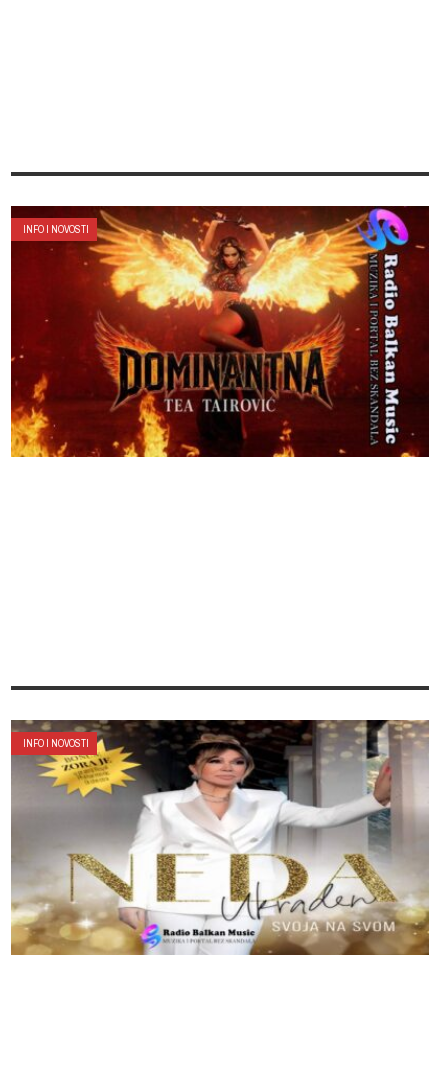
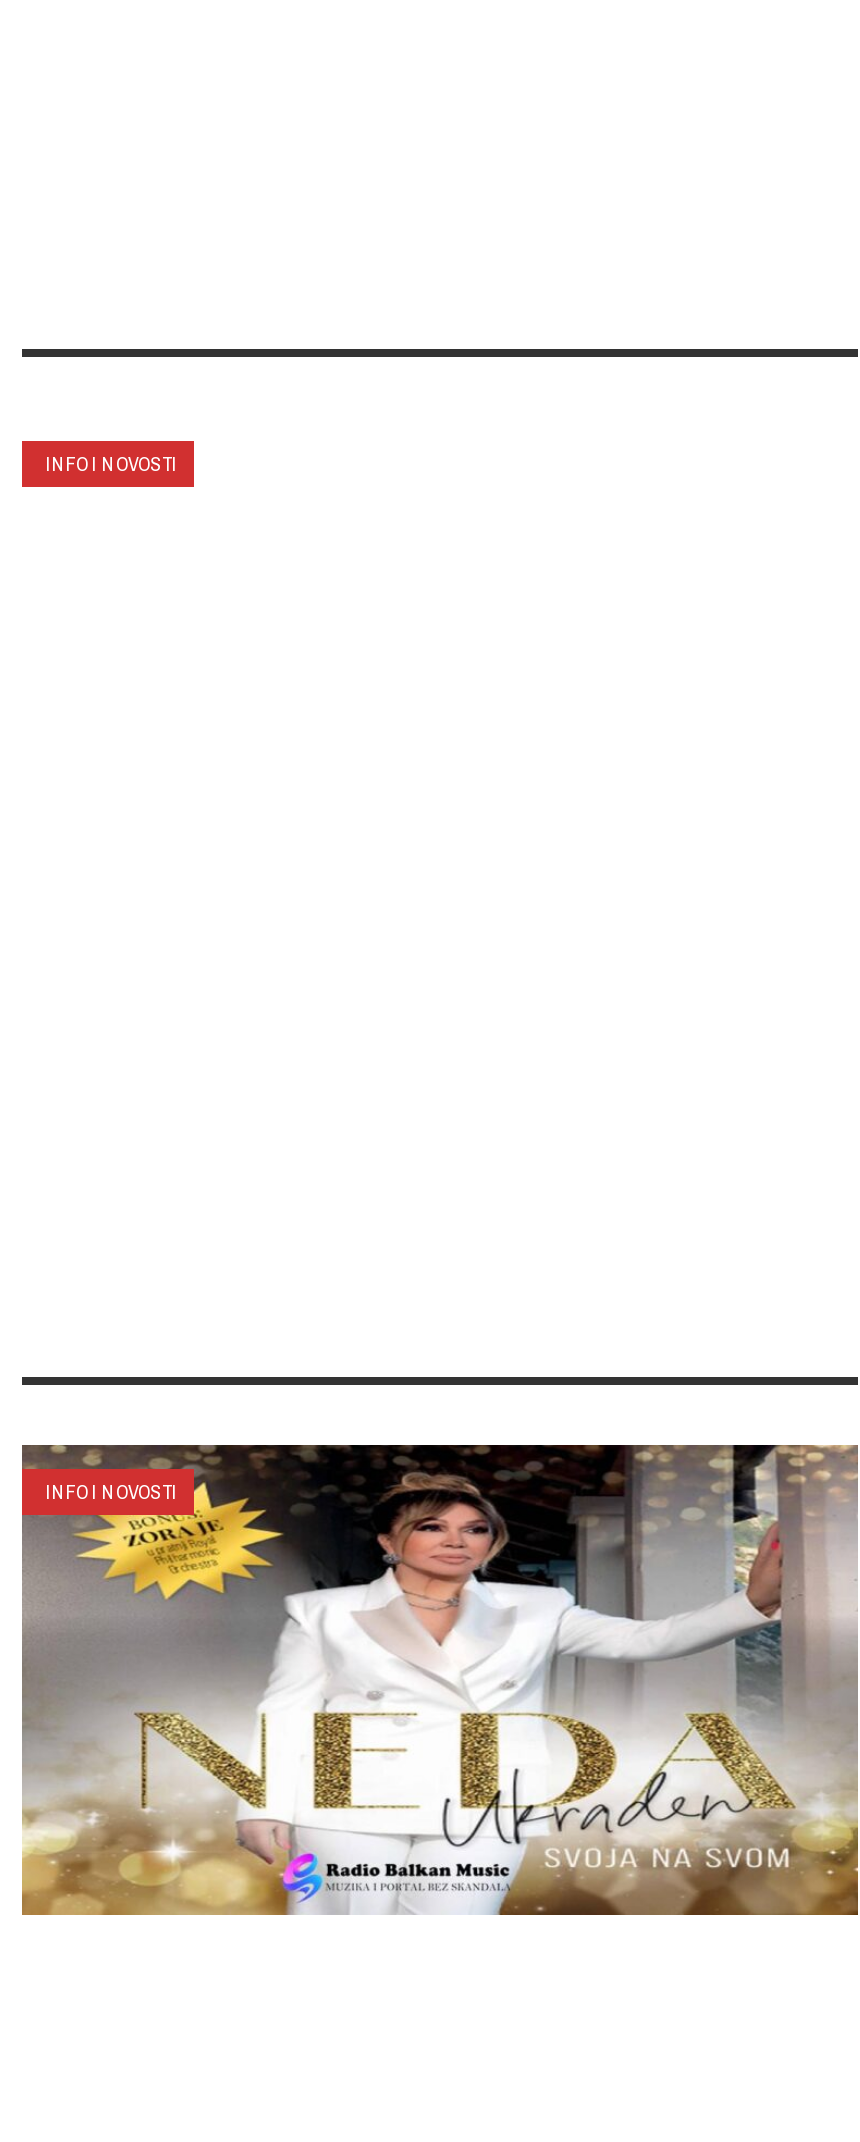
- [image]
